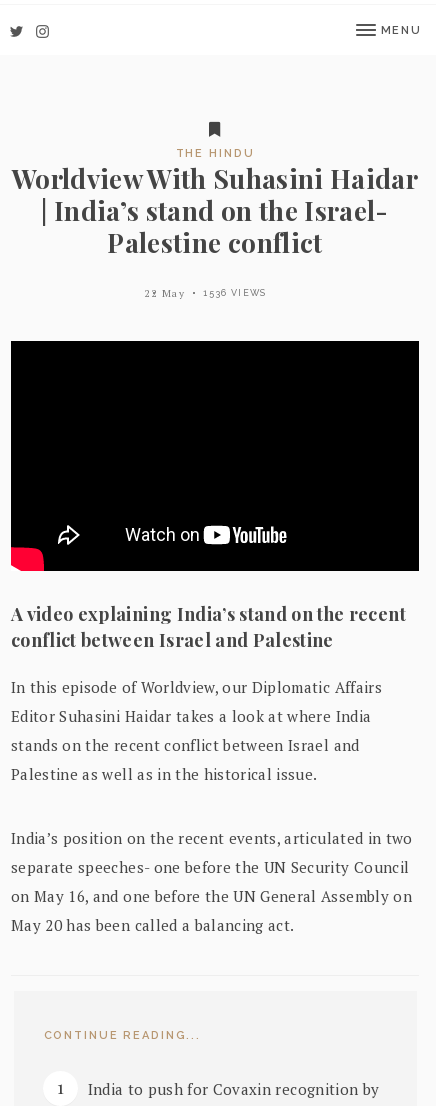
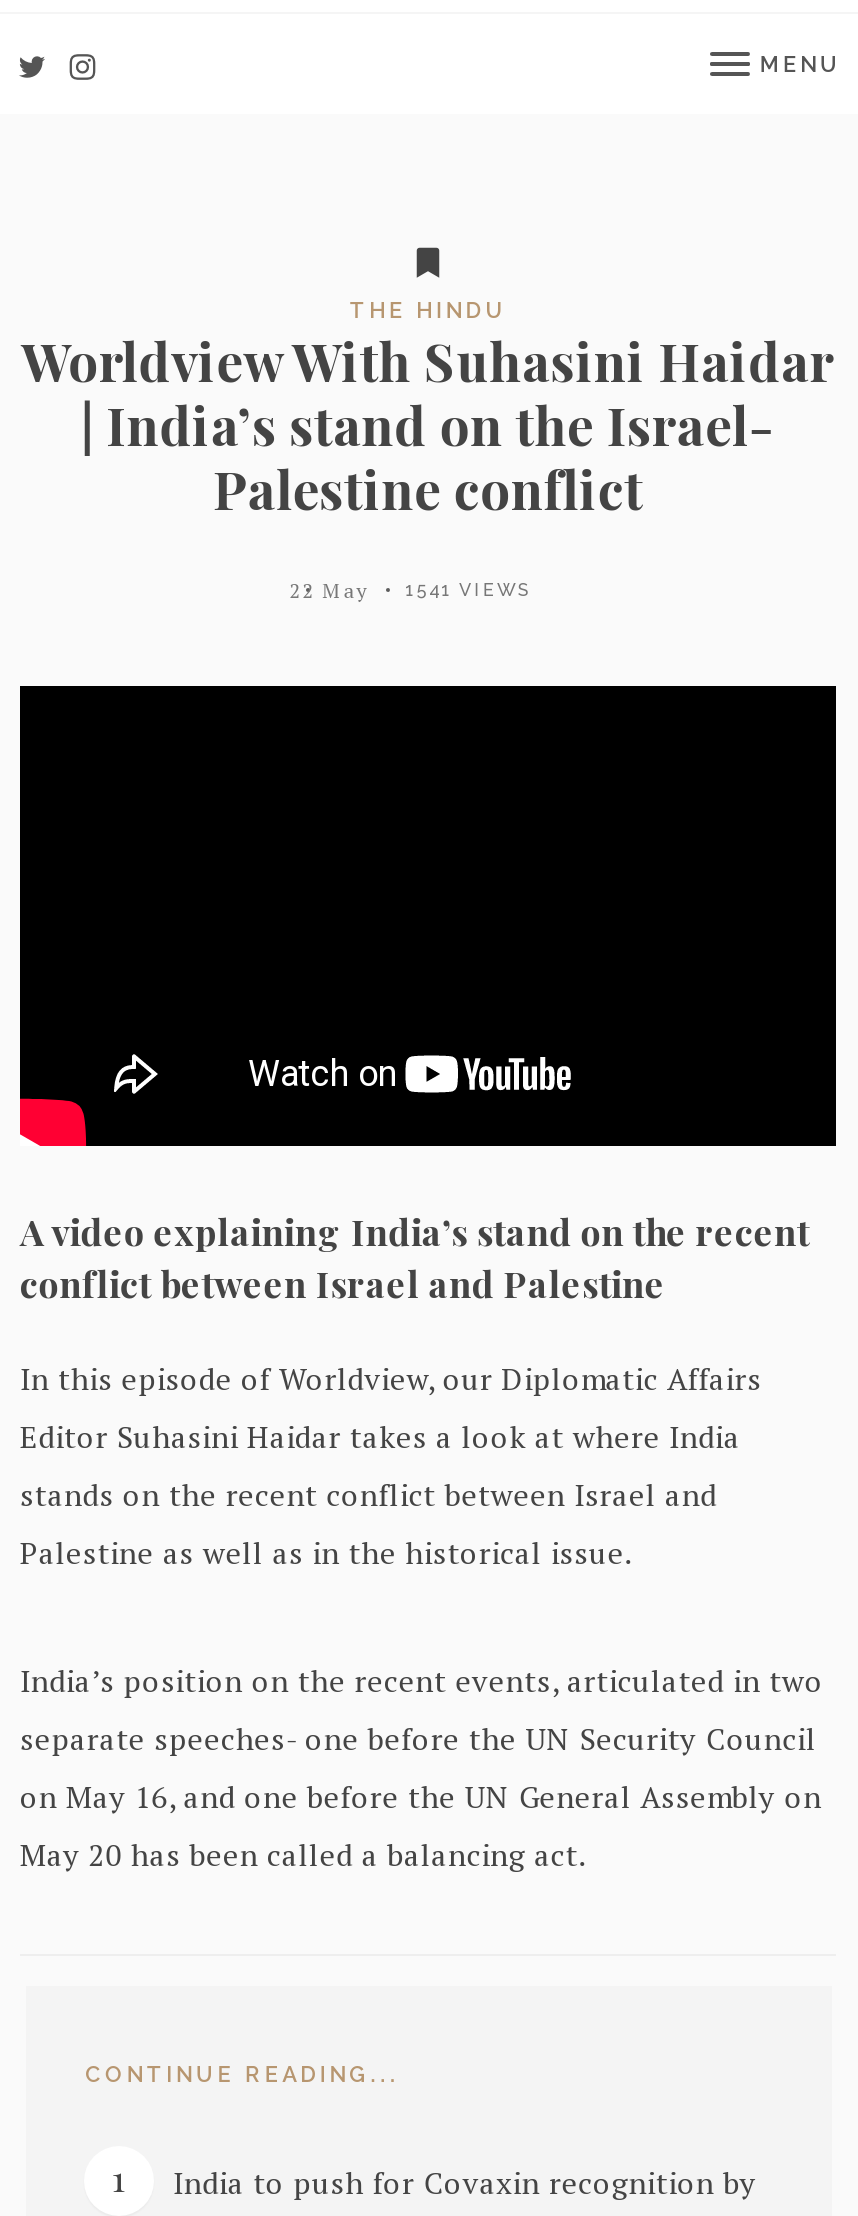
- 22 May 1536 VIEWS
+ 22 May 1541 VIEWS
